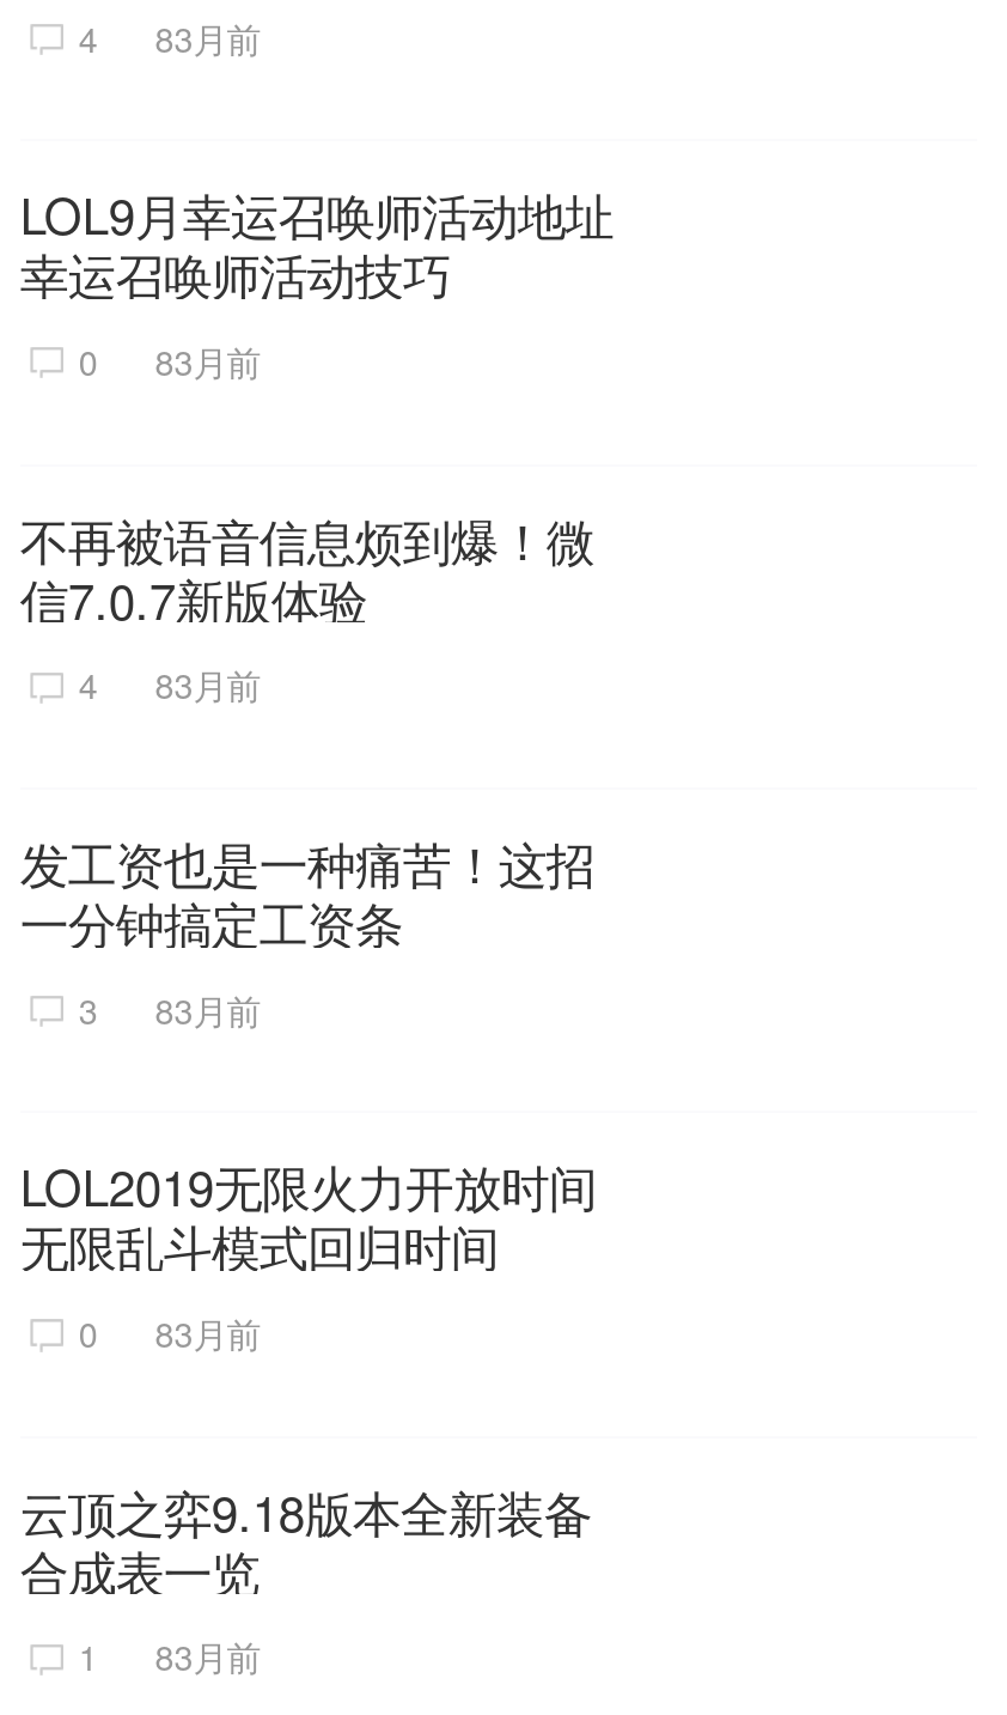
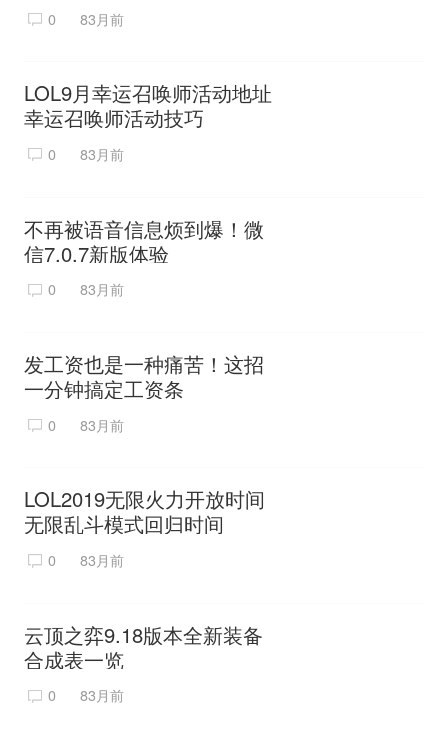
- 4 83月前
+ 0 83月前

- 4 83月前
+ 0 83月前

- 3 83月前
+ 0 83月前

- 1 83月前
+ 0 83月前
